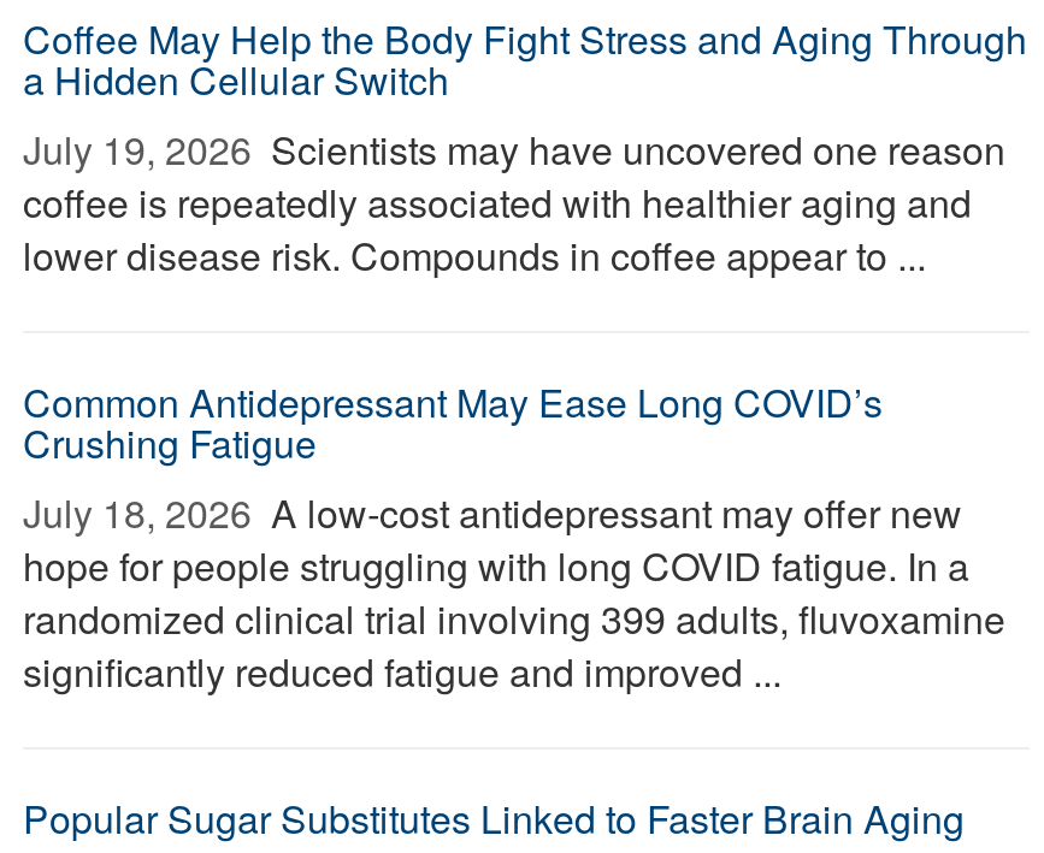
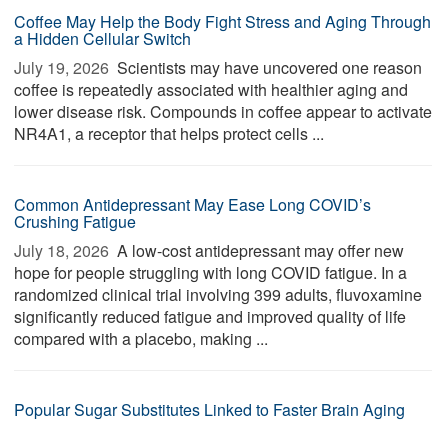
- lower disease risk. Compounds in coffee appear to ...
+ lower disease risk. Compounds in coffee appear to activate
+ NR4A1, a receptor that helps protect cells ...

- significantly reduced fatigue and improved ...
+ significantly reduced fatigue and improved quality of life
+ compared with a placebo, making ...
